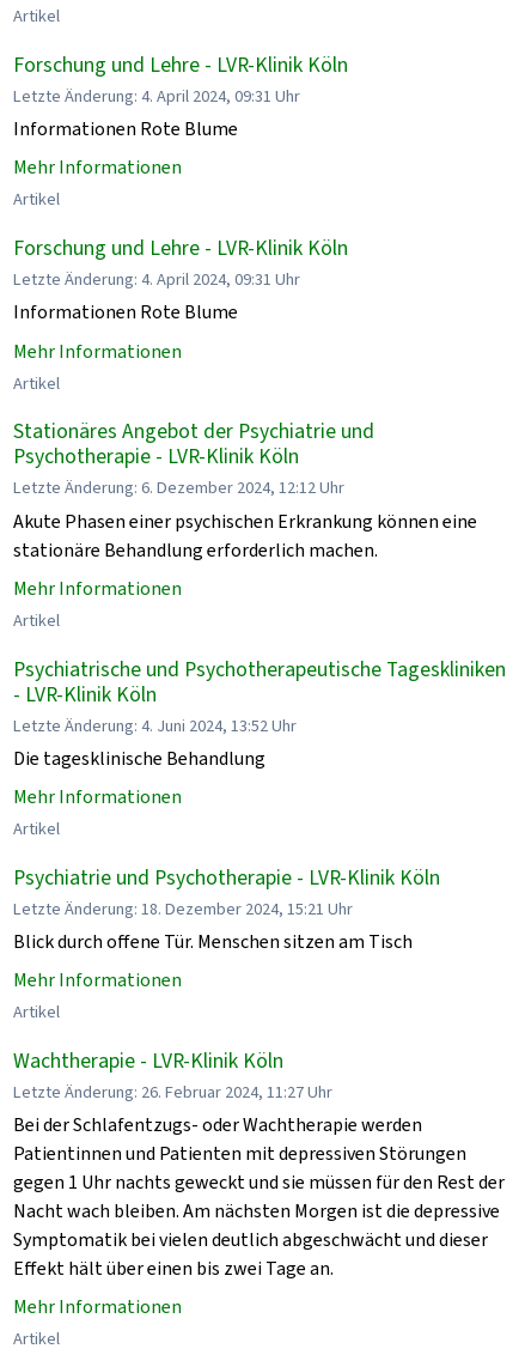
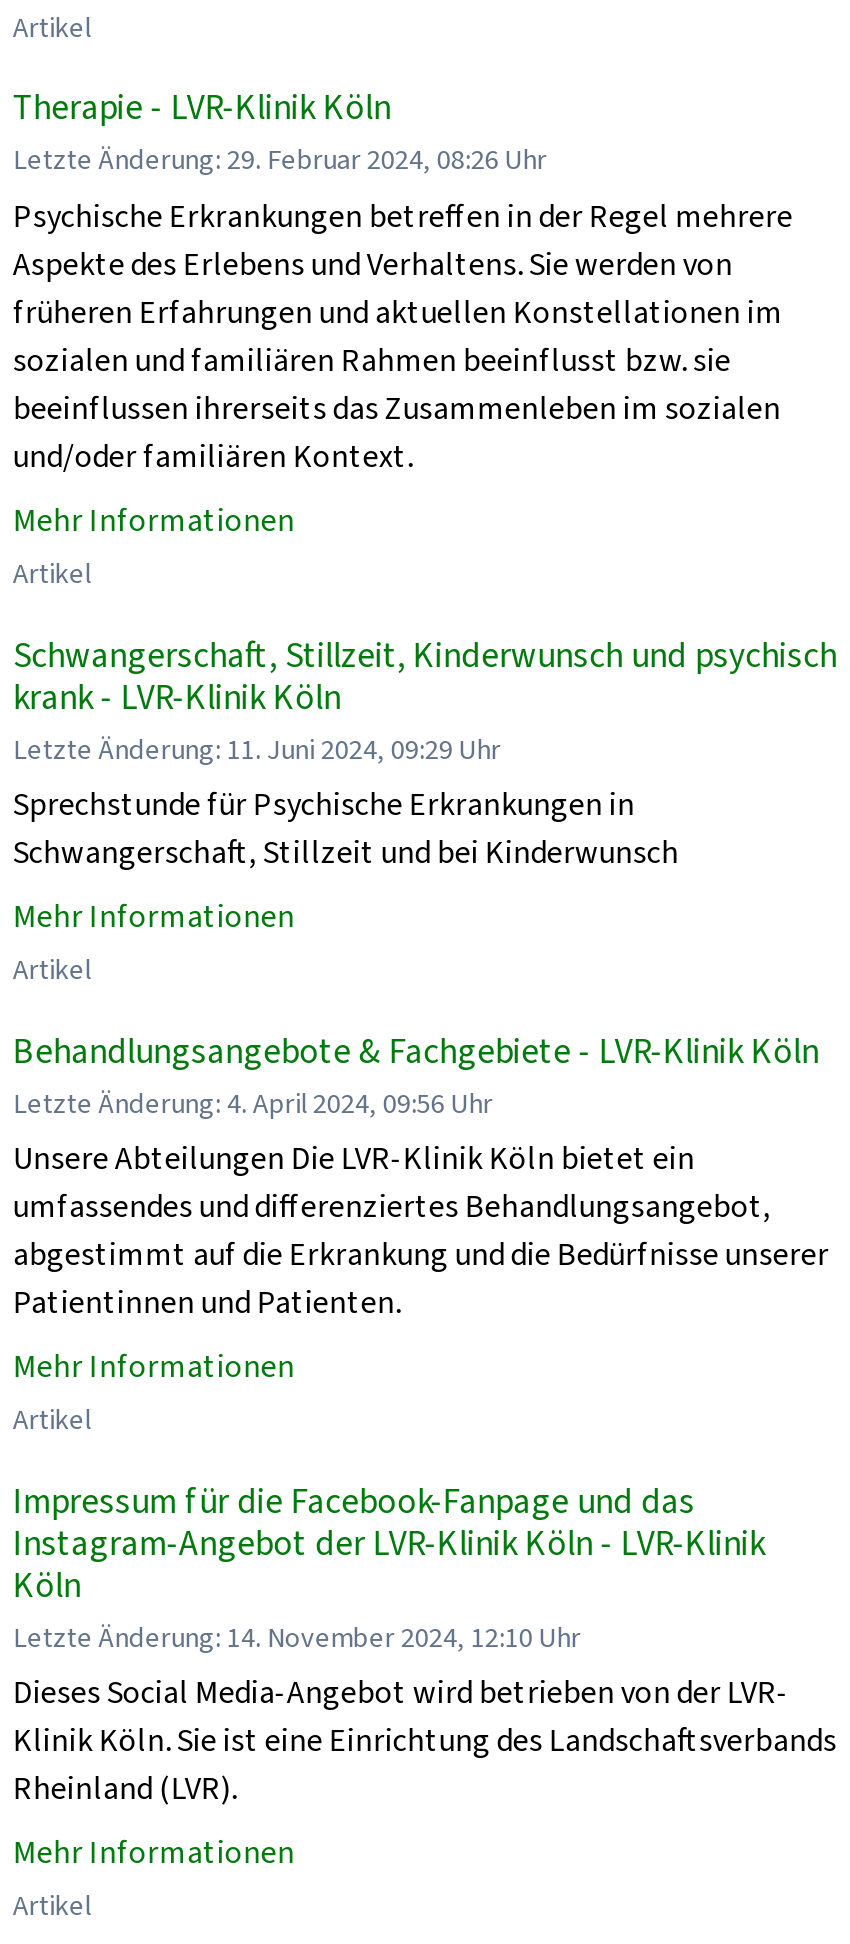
- Forschung und Lehre - LVR-Klinik Köln
- Letzte Änderung: 4. April 2024, 09:31 Uhr
- Informationen Rote Blume
+ Therapie - LVR-Klinik Köln
+ Letzte Änderung: 29. Februar 2024, 08:26 Uhr
+ Psychische Erkrankungen betreffen in der Regel mehrere
+ Aspekte des Erlebens und Verhaltens. Sie werden von
+ früheren Erfahrungen und aktuellen Konstellationen im
+ sozialen und familiären Rahmen beeinflusst bzw. sie
+ beeinflussen ihrerseits das Zusammenleben im sozialen
+ und/oder familiären Kontext.

moved down: Mehr Informationen | Artikel

- Forschung und Lehre - LVR-Klinik Köln
- Letzte Änderung: 4. April 2024, 09:31 Uhr
- Informationen Rote Blume
+ Schwangerschaft, Stillzeit, Kinderwunsch und psychisch
+ krank - LVR-Klinik Köln
+ Letzte Änderung: 11. Juni 2024, 09:29 Uhr
+ Sprechstunde für Psychische Erkrankungen in
+ Schwangerschaft, Stillzeit und bei Kinderwunsch

moved down: Mehr Informationen | Artikel

- Stationäres Angebot der Psychiatrie und
- Psychotherapie - LVR-Klinik Köln
- Letzte Änderung: 6. Dezember 2024, 12:12 Uhr
- Akute Phasen einer psychischen Erkrankung können eine
- stationäre Behandlung erforderlich machen.
+ Behandlungsangebote & Fachgebiete - LVR-Klinik Köln
+ Letzte Änderung: 4. April 2024, 09:56 Uhr
+ Unsere Abteilungen Die LVR-Klinik Köln bietet ein
+ umfassendes und differenziertes Behandlungsangebot,
+ abgestimmt auf die Erkrankung und die Bedürfnisse unserer
+ Patientinnen und Patienten.

moved down: Mehr Informationen | Artikel

- Psychiatrische und Psychotherapeutische Tageskliniken
- - LVR-Klinik Köln
- Letzte Änderung: 4. Juni 2024, 13:52 Uhr
- Die tagesklinische Behandlung
- Mehr Informationen
- Artikel
- Psychiatrie und Psychotherapie - LVR-Klinik Köln
- Letzte Änderung: 18. Dezember 2024, 15:21 Uhr
- Blick durch offene Tür. Menschen sitzen am Tisch
- Mehr Informationen
- Artikel
- Wachtherapie - LVR-Klinik Köln
- Letzte Änderung: 26. Februar 2024, 11:27 Uhr
- Bei der Schlafentzugs- oder Wachtherapie werden
- Patientinnen und Patienten mit depressiven Störungen
- gegen 1 Uhr nachts geweckt und sie müssen für den Rest der
- Nacht wach bleiben. Am nächsten Morgen ist die depressive
- Symptomatik bei vielen deutlich abgeschwächt und dieser
- Effekt hält über einen bis zwei Tage an.
+ Impressum für die Facebook-Fanpage und das
+ Instagram-Angebot der LVR-Klinik Köln - LVR-Klinik
+ Köln
+ Letzte Änderung: 14. November 2024, 12:10 Uhr
+ Dieses Social Media-Angebot wird betrieben von der LVR-
+ Klinik Köln. Sie ist eine Einrichtung des Landschaftsverbands
+ Rheinland (LVR).
